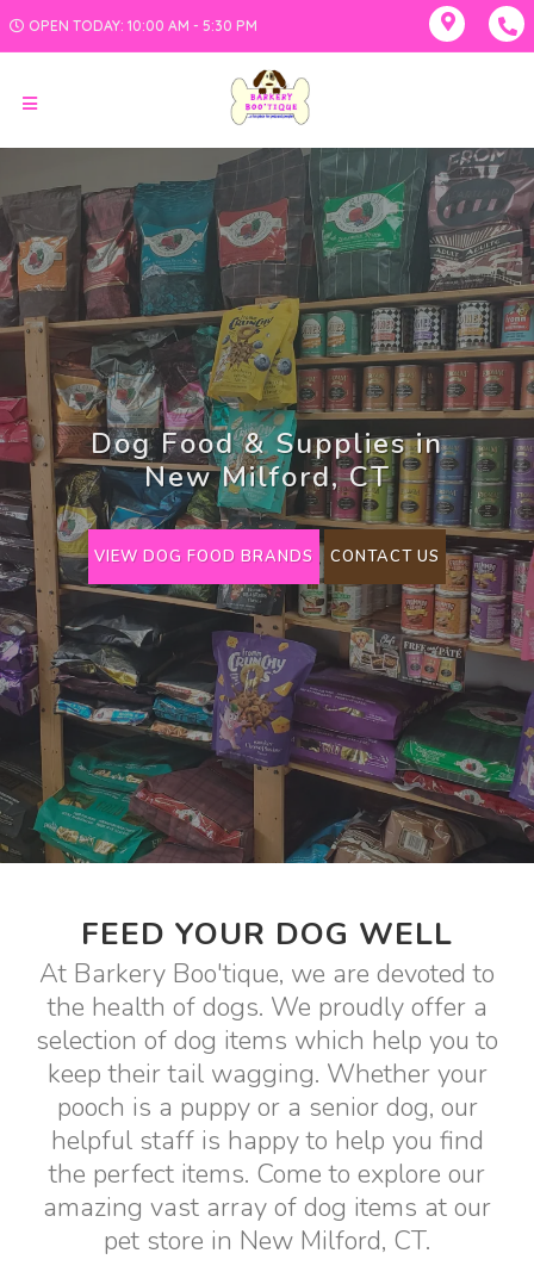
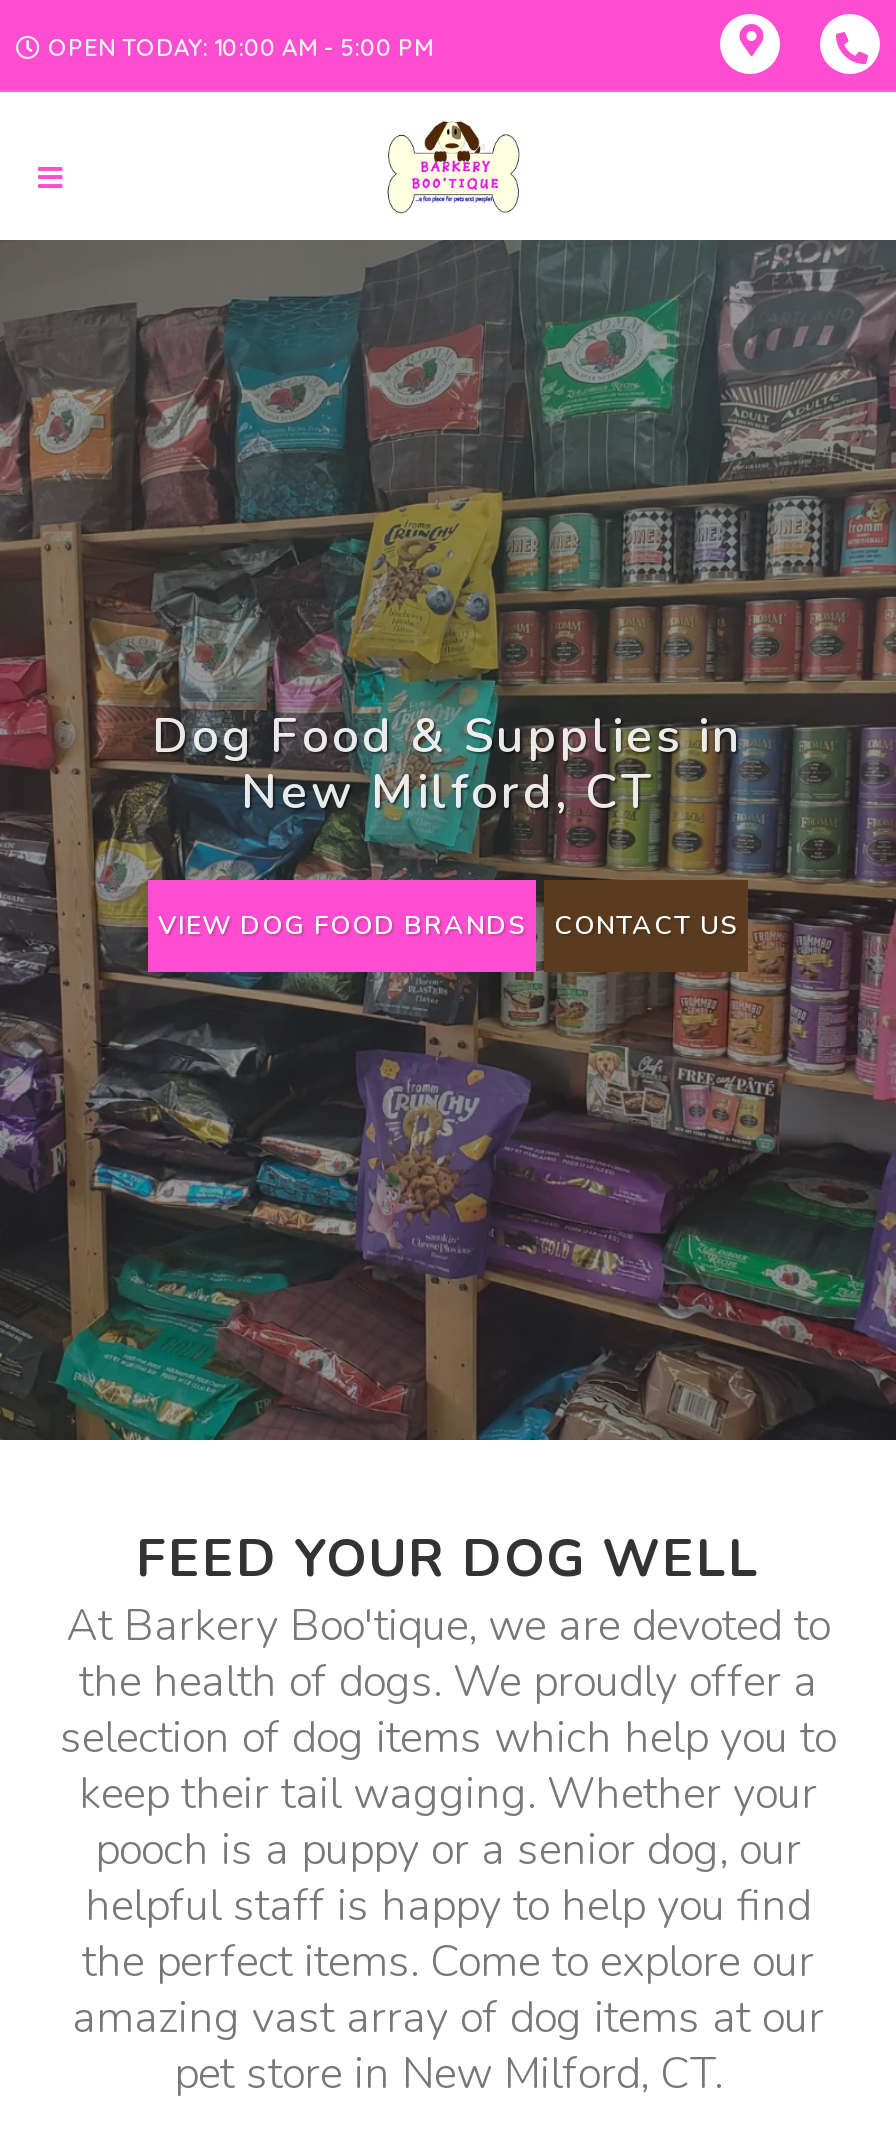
- OPEN TODAY: 10:00 AM - 5:30 PM
+ OPEN TODAY: 10:00 AM - 5:00 PM
